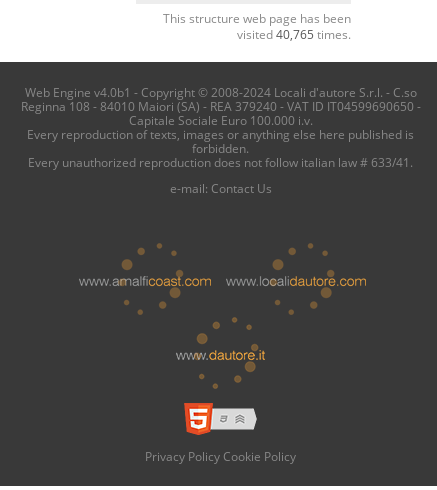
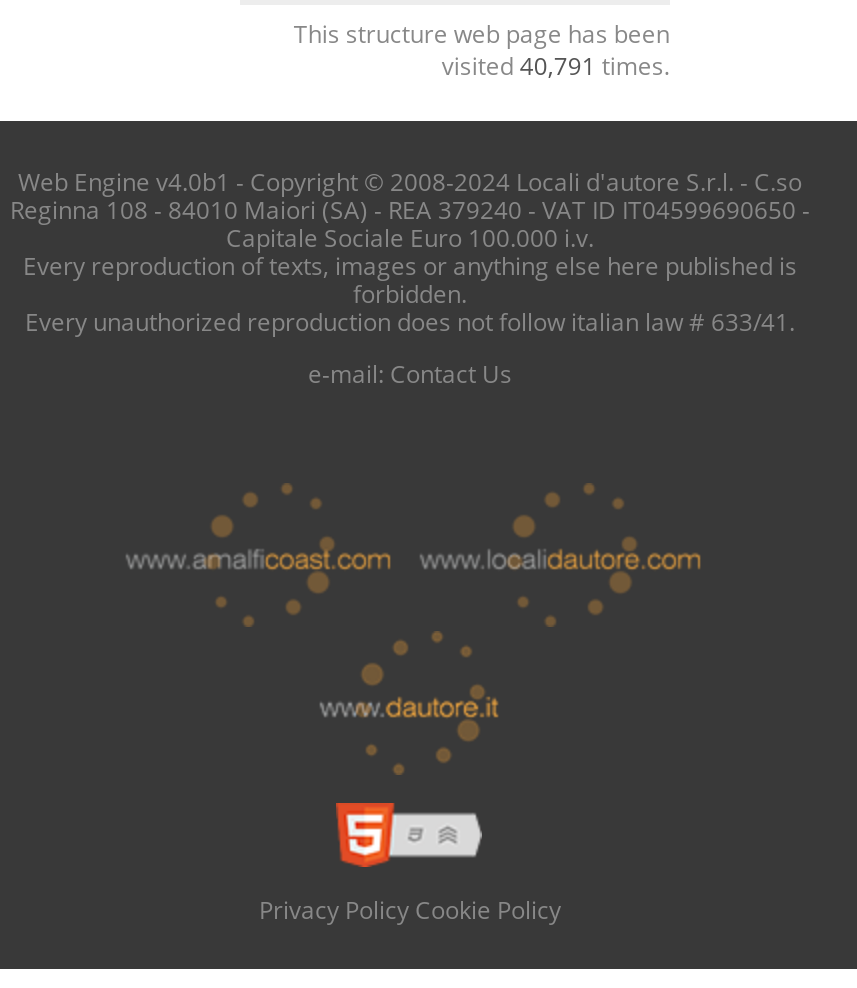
- visited 40,765 times.
+ visited 40,791 times.
